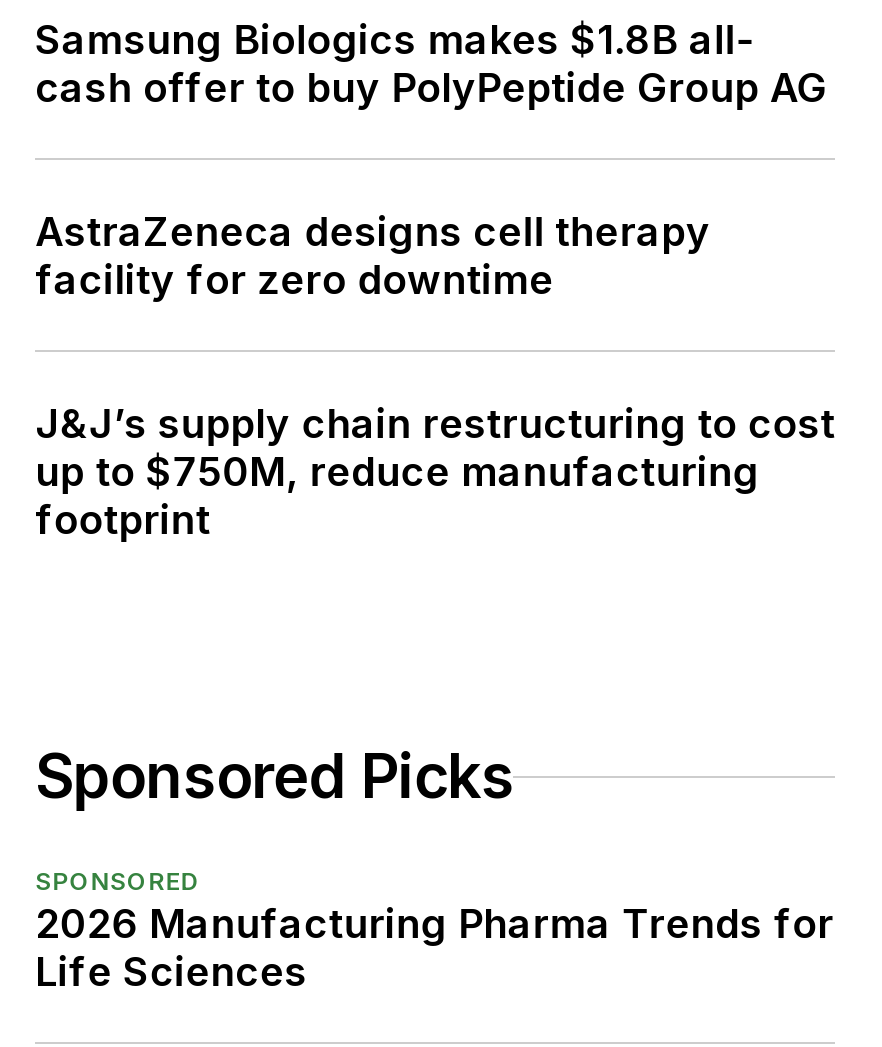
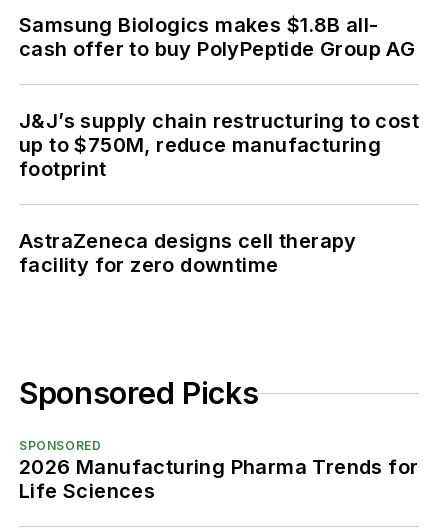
moved down: AstraZeneca designs cell therapy | facility for zero downtime

moved up: J&J’s supply chain restructuring to cost | up to $750M, reduce manufacturing | footprint
